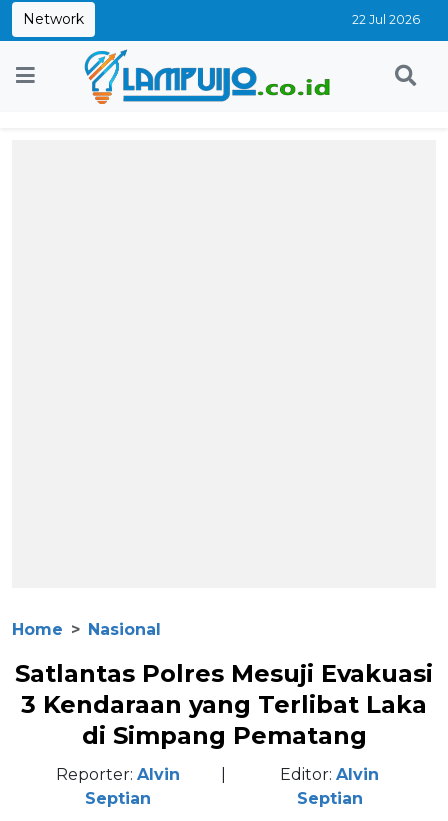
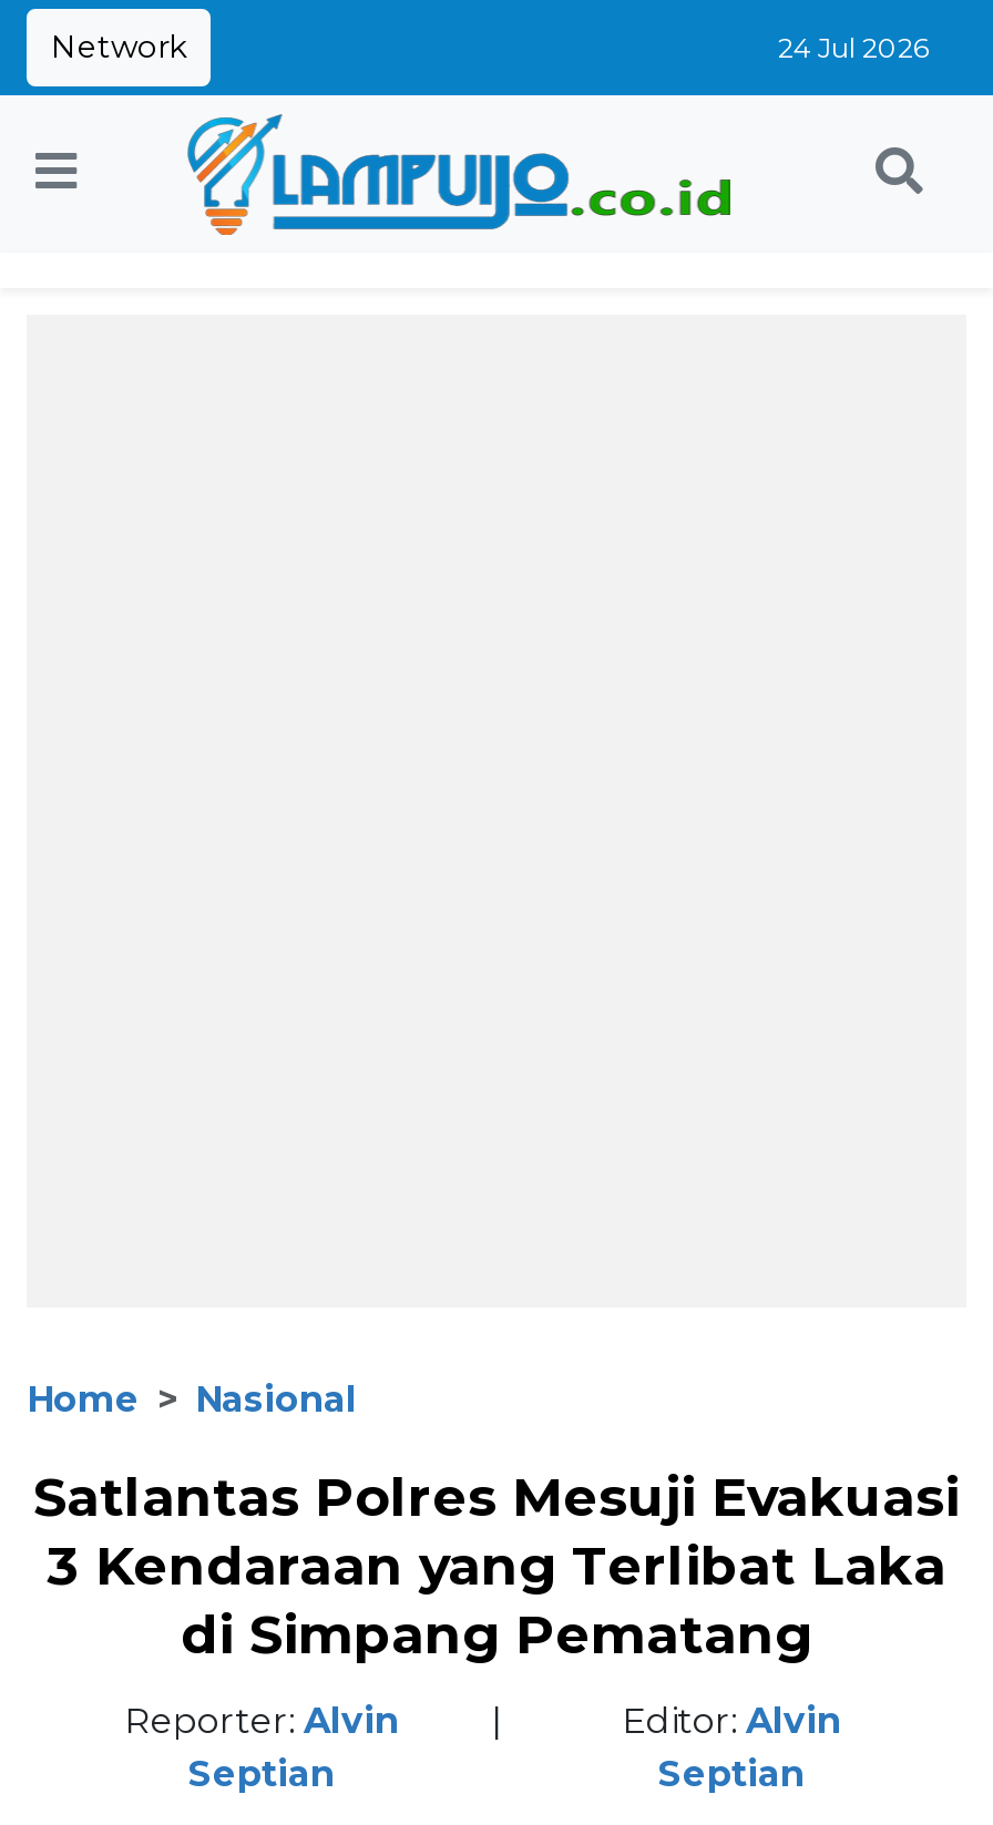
- 22 Jul 2026
+ 24 Jul 2026
